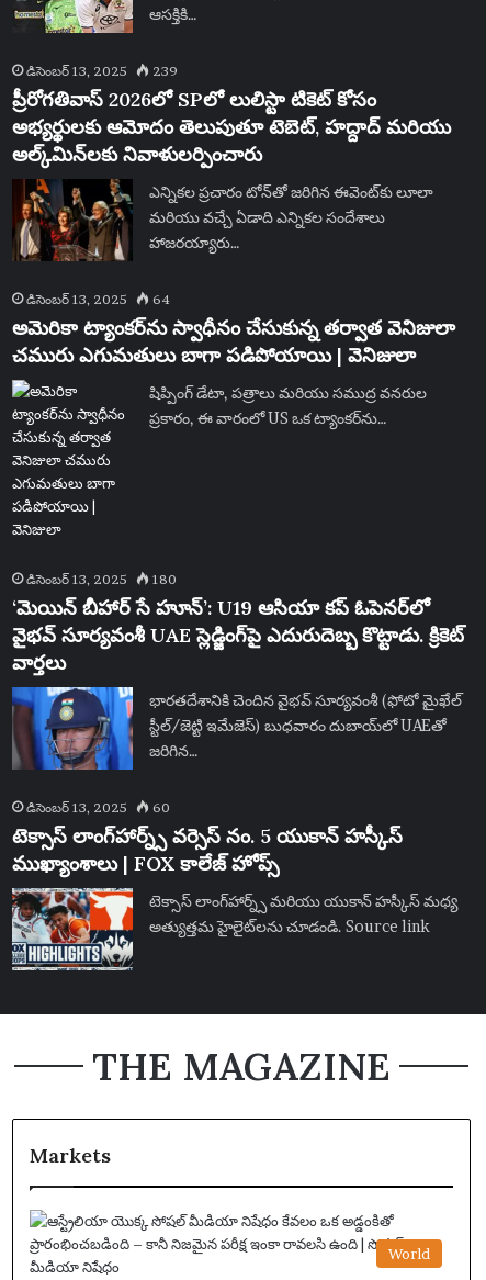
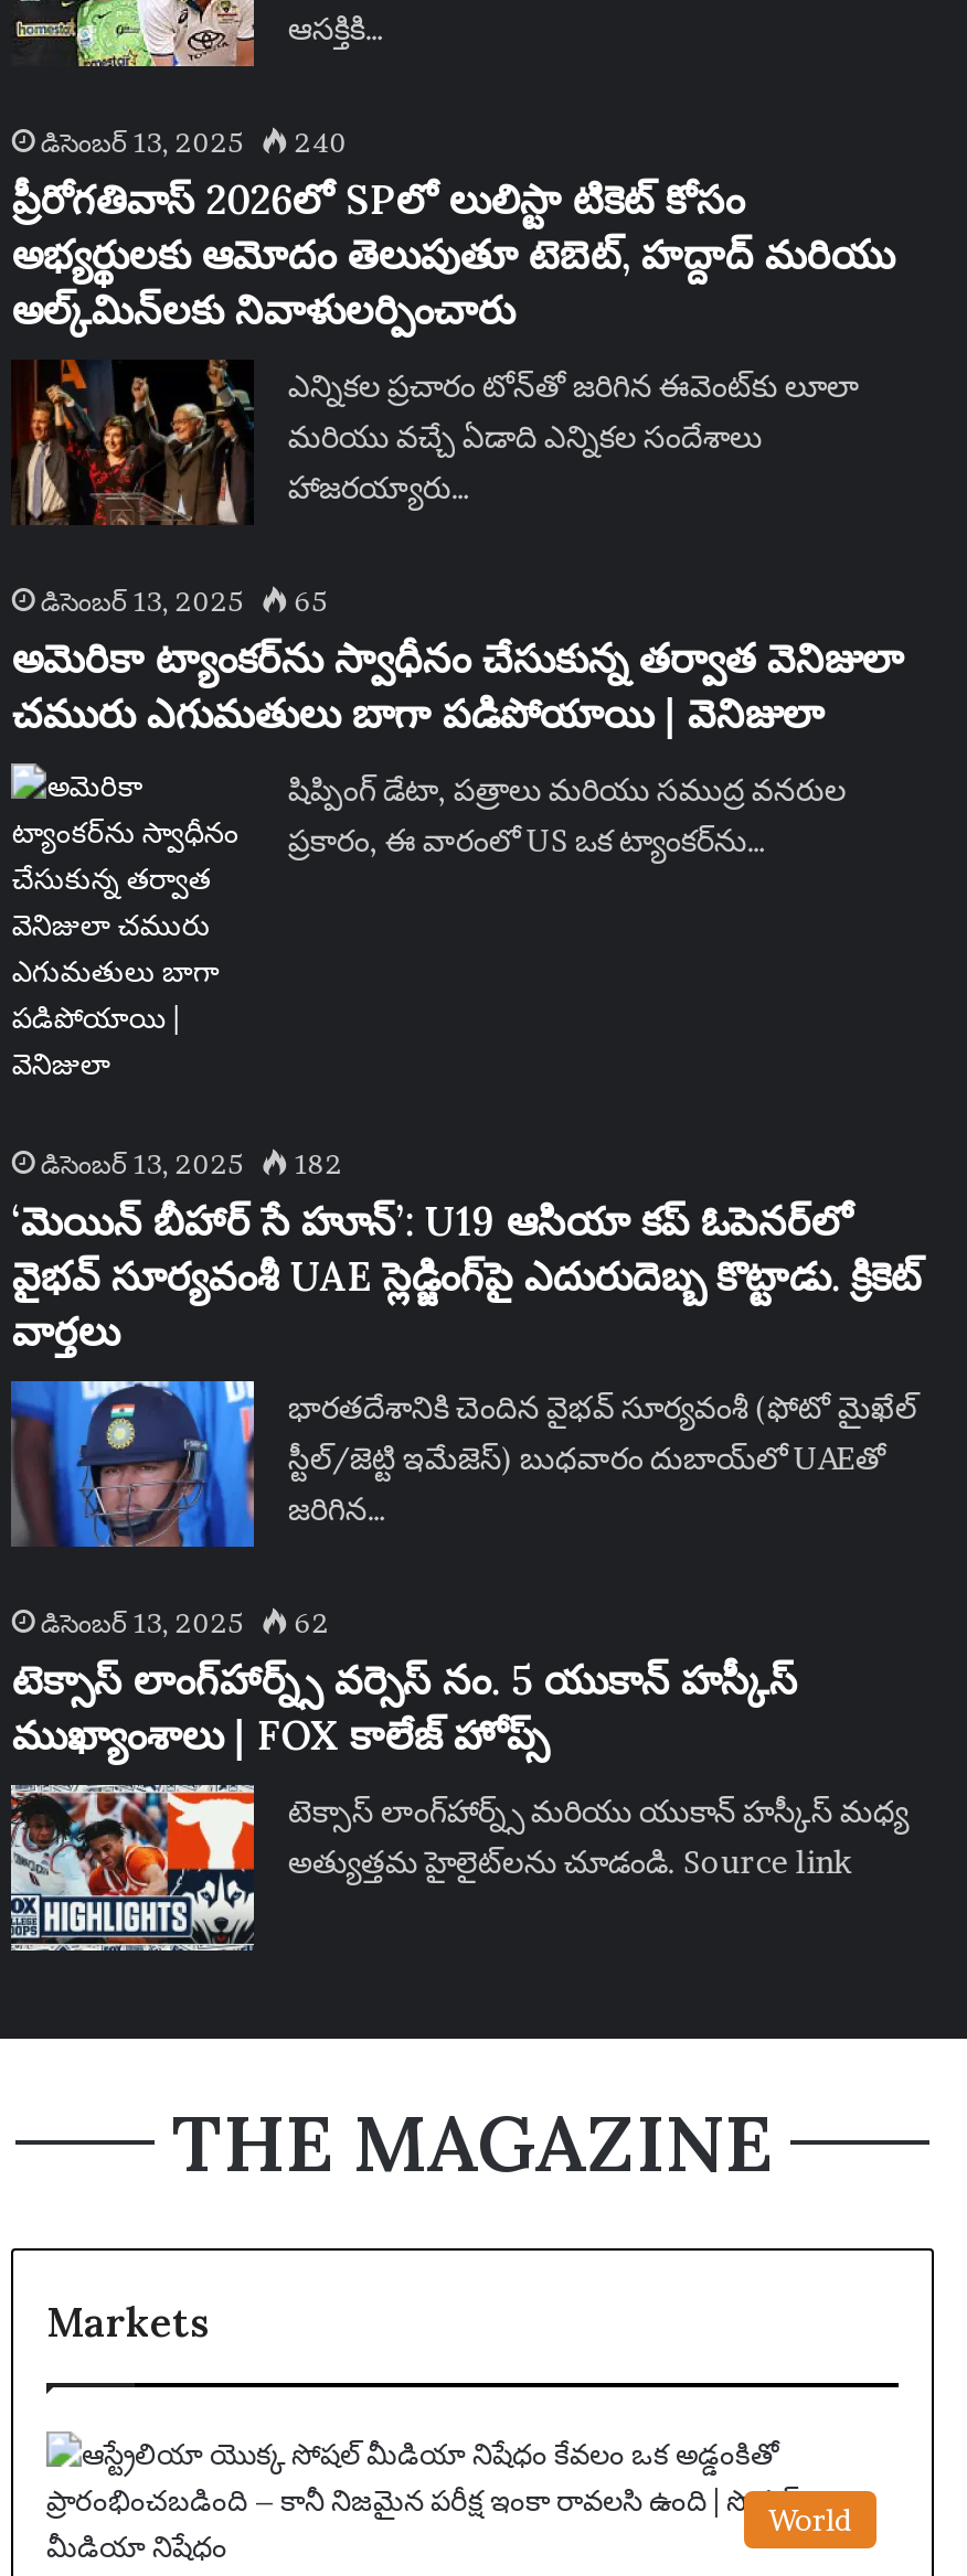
- డిసెంబర్ 13, 2025 239
+ డిసెంబర్ 13, 2025 240

- డిసెంబర్ 13, 2025 64
+ డిసెంబర్ 13, 2025 65

- డిసెంబర్ 13, 2025 180
+ డిసెంబర్ 13, 2025 182

- డిసెంబర్ 13, 2025 60
+ డిసెంబర్ 13, 2025 62
